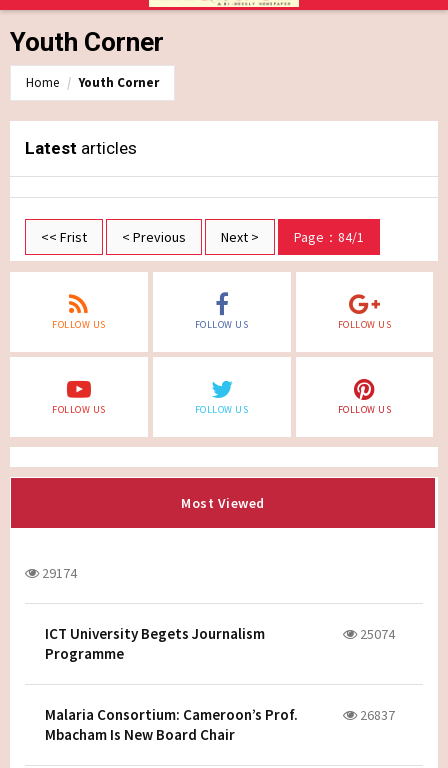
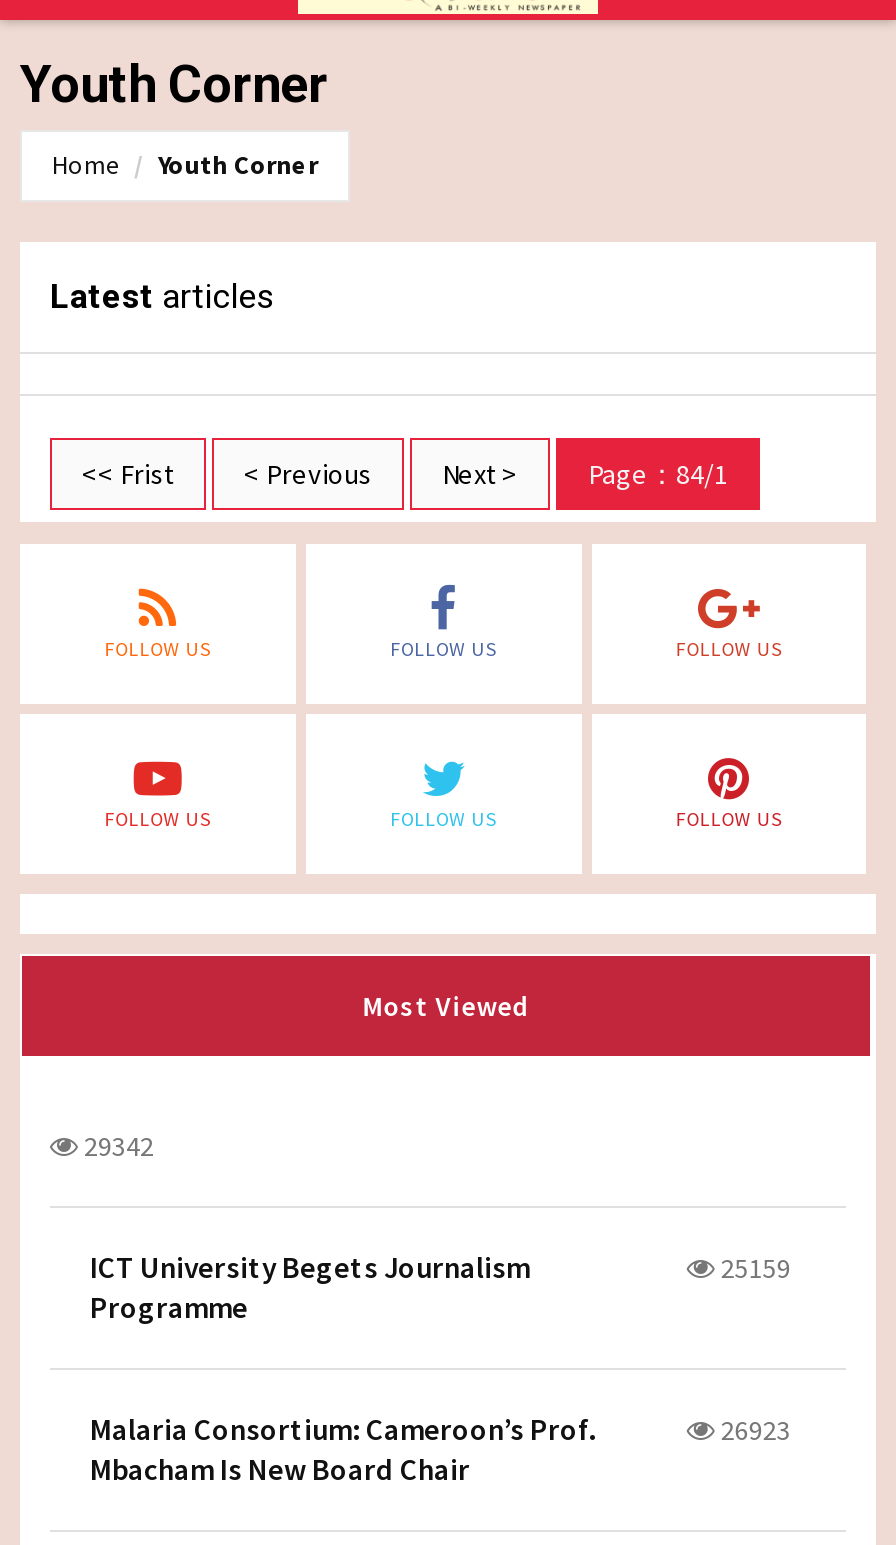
- 29174
+ 29342

- 25074
+ 25159

- 26837
+ 26923
